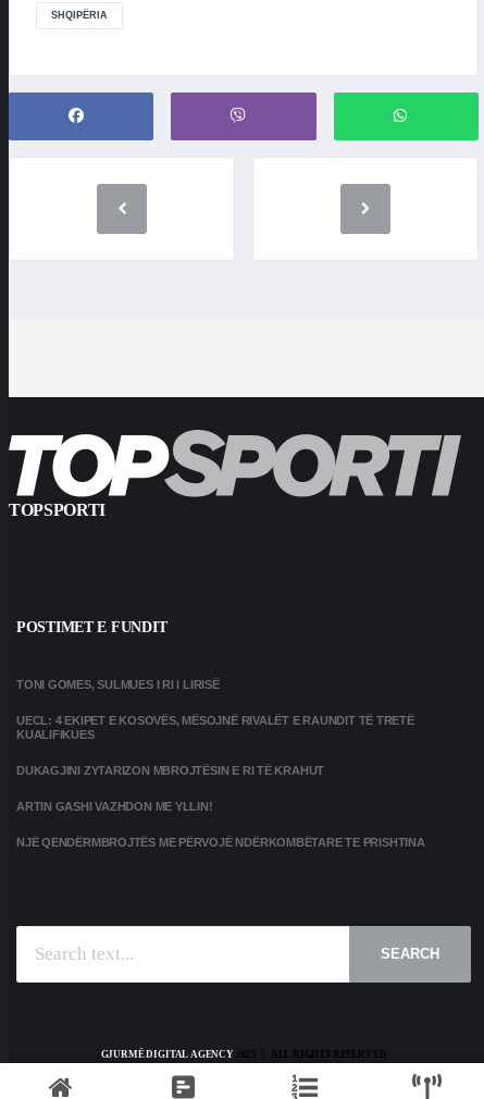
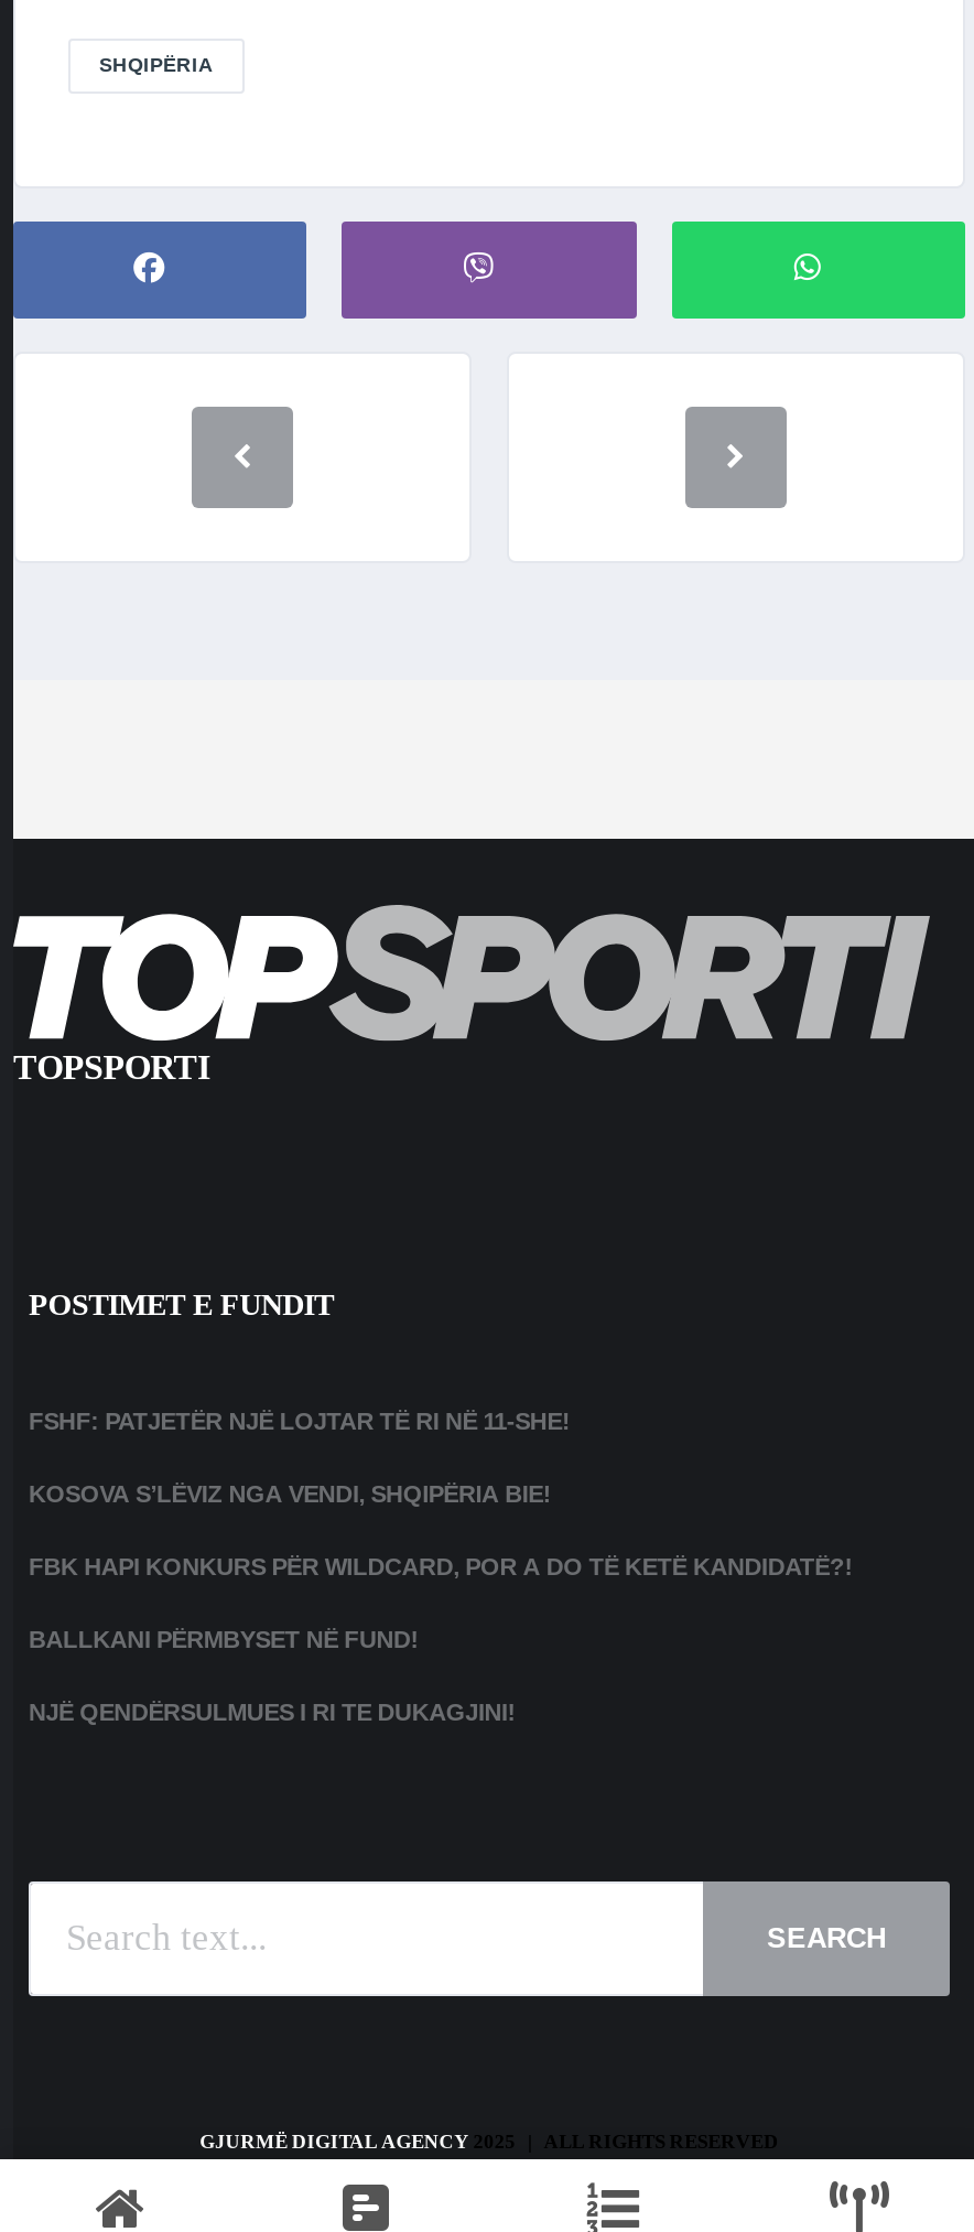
- TONI GOMES, SULMUES I RI I LIRISË
+ FSHF: PATJETËR NJË LOJTAR TË RI NË 11-SHE!

- UECL: 4 EKIPET E KOSOVËS, MËSOJNË RIVALËT E RAUNDIT TË TRETË
- KUALIFIKUES
+ KOSOVA S’LËVIZ NGA VENDI, SHQIPËRIA BIE!

- DUKAGJINI ZYTARIZON MBROJTËSIN E RI TË KRAHUT
+ FBK HAPI KONKURS PËR WILDCARD, POR A DO TË KETË KANDIDATË?!

- ARTIN GASHI VAZHDON ME YLLIN!
+ BALLKANI PËRMBYSET NË FUND!

- NJË QENDËRMBROJTËS ME PËRVOJË NDËRKOMBËTARE TE PRISHTINA
+ NJË QENDËRSULMUES I RI TE DUKAGJINI!
